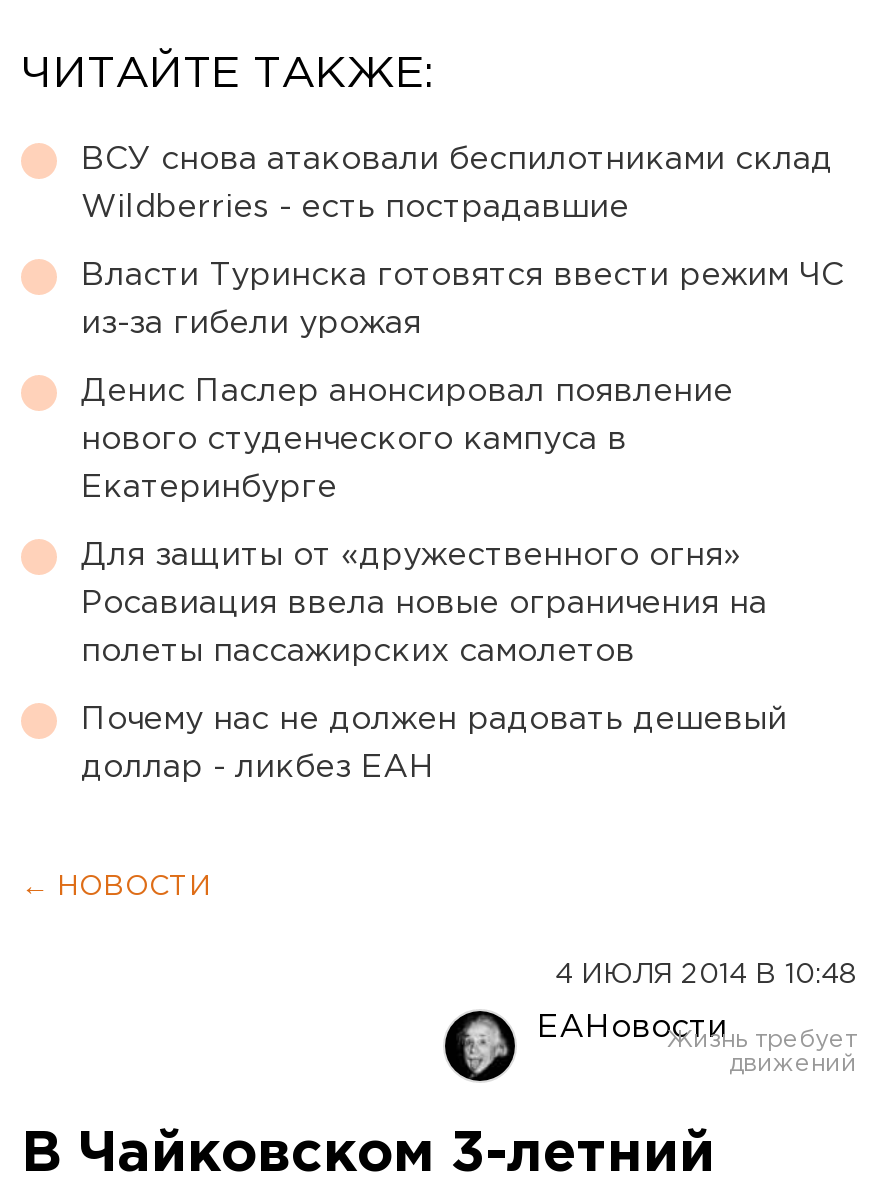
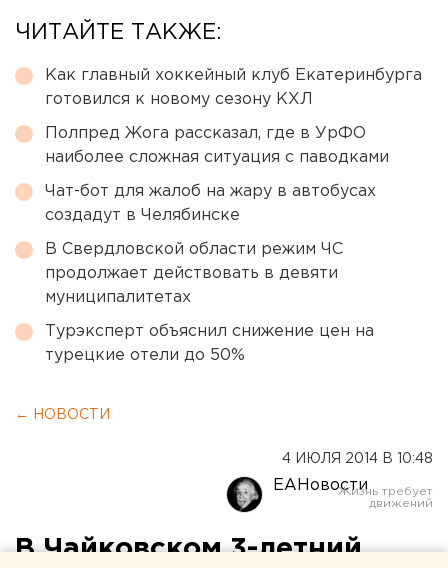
- ВСУ снова атаковали беспилотниками склад
- Wildberries - есть пострадавшие
- Власти Туринска готовятся ввести режим ЧС
- из-за гибели урожая
- Денис Паслер анонсировал появление
- нового студенческого кампуса в
- Екатеринбурге
- Для защиты от «дружественного огня»
- Росавиация ввела новые ограничения на
- полеты пассажирских самолетов
- Почему нас не должен радовать дешевый
- доллар - ликбез ЕАН
+ Как главный хоккейный клуб Екатеринбурга
+ готовился к новому сезону КХЛ
+ Полпред Жога рассказал, где в УрФО
+ наиболее сложная ситуация с паводками
+ Чат-бот для жалоб на жару в автобусах
+ создадут в Челябинске
+ В Свердловской области режим ЧС
+ продолжает действовать в девяти
+ муниципалитетах
+ Турэксперт объяснил снижение цен на
+ турецкие отели до 50%
